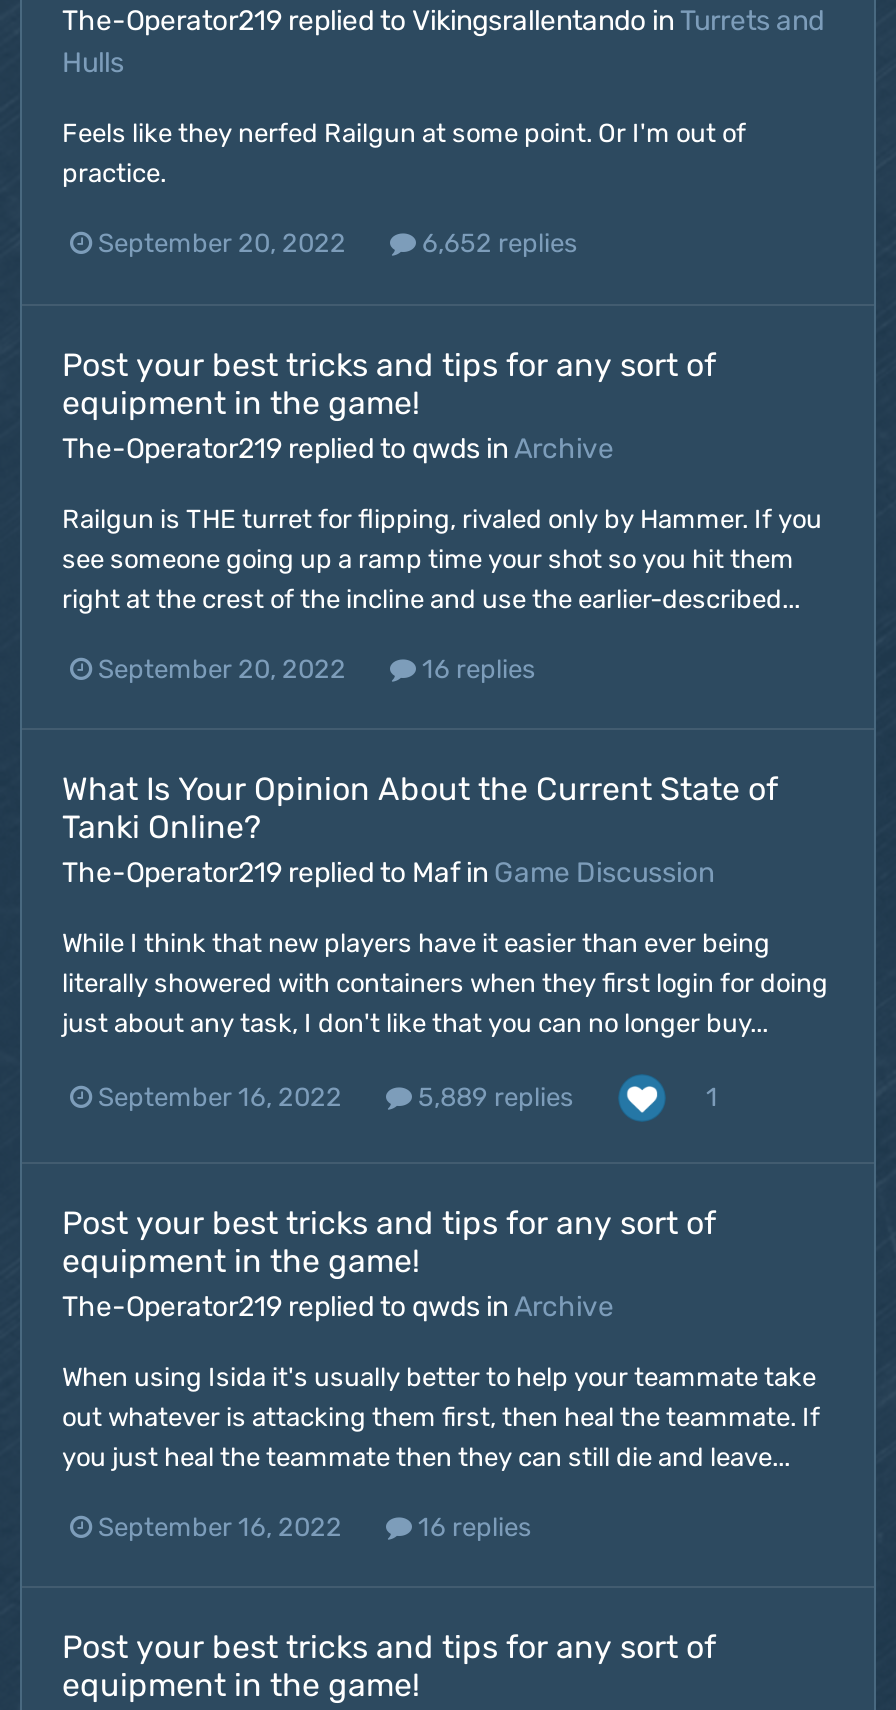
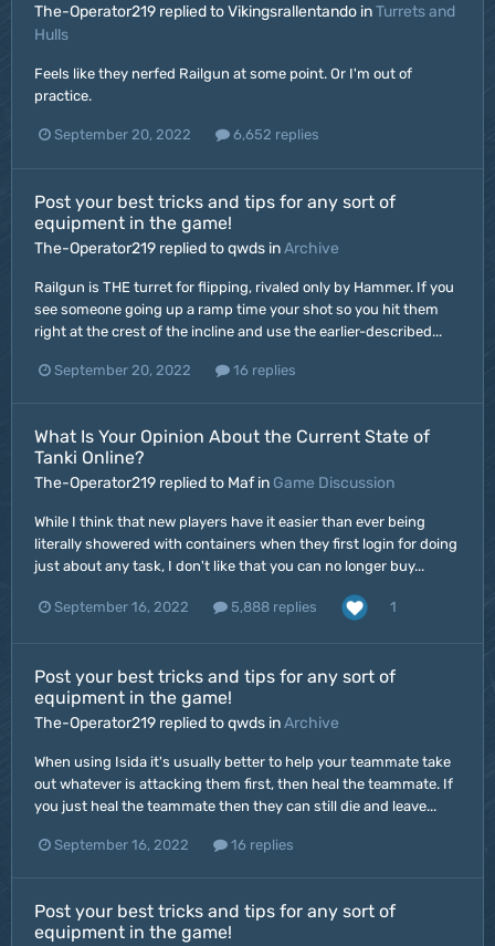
- 5,889 replies
+ 5,888 replies
